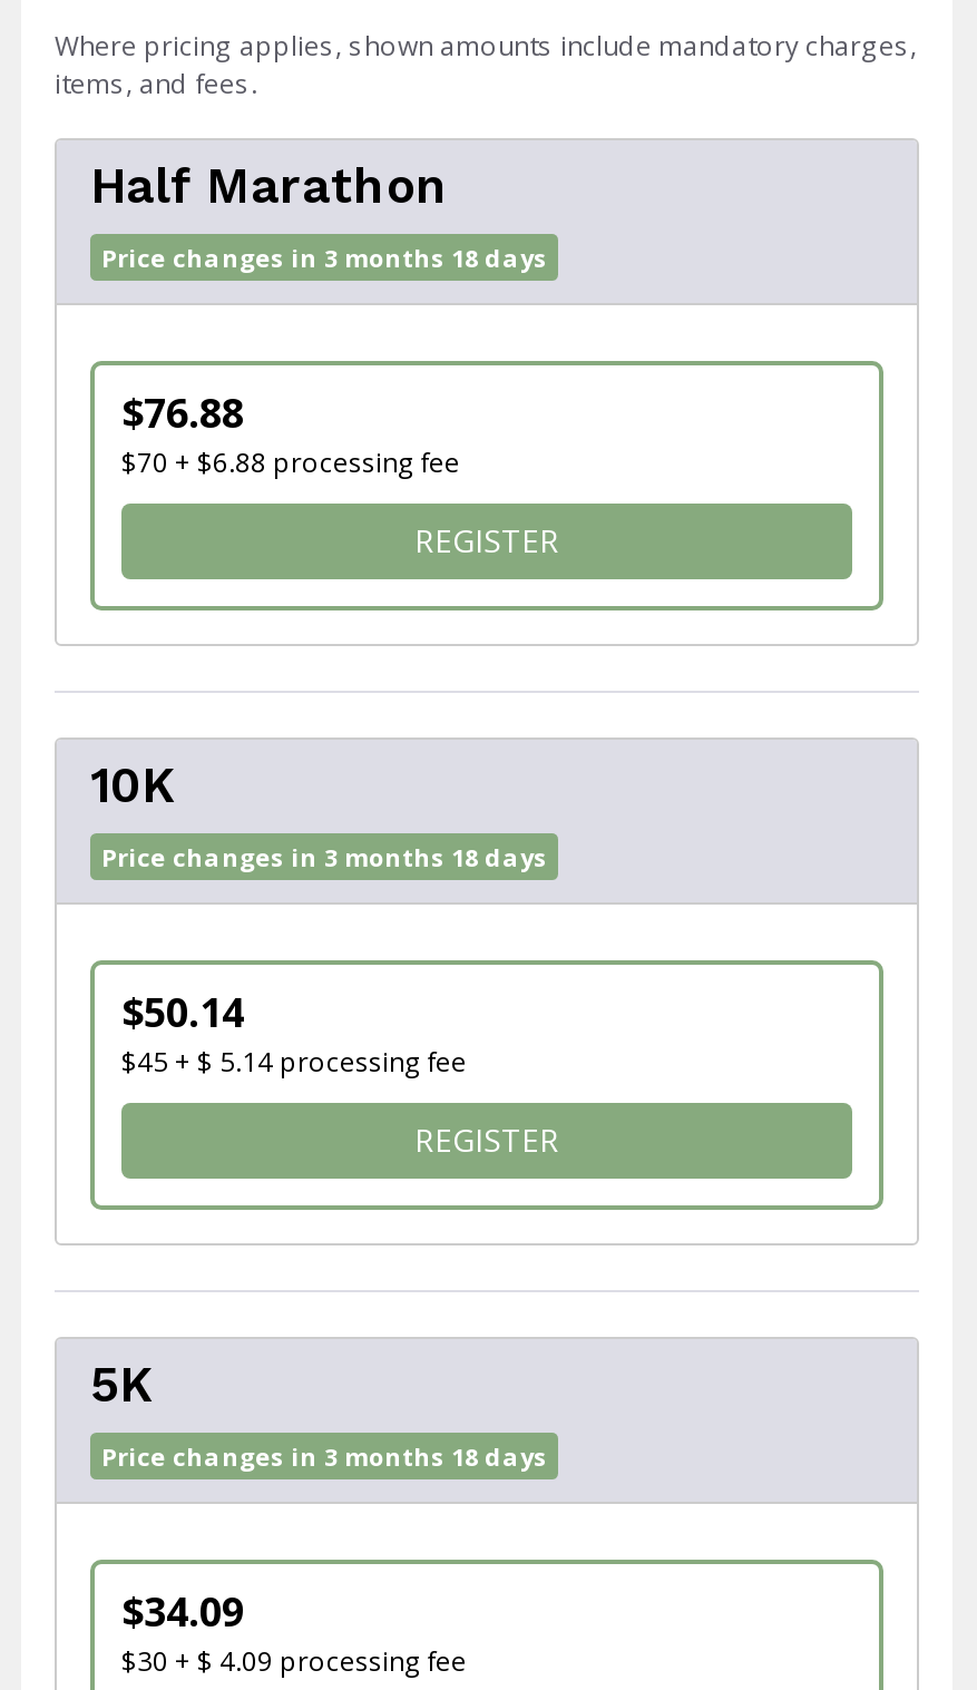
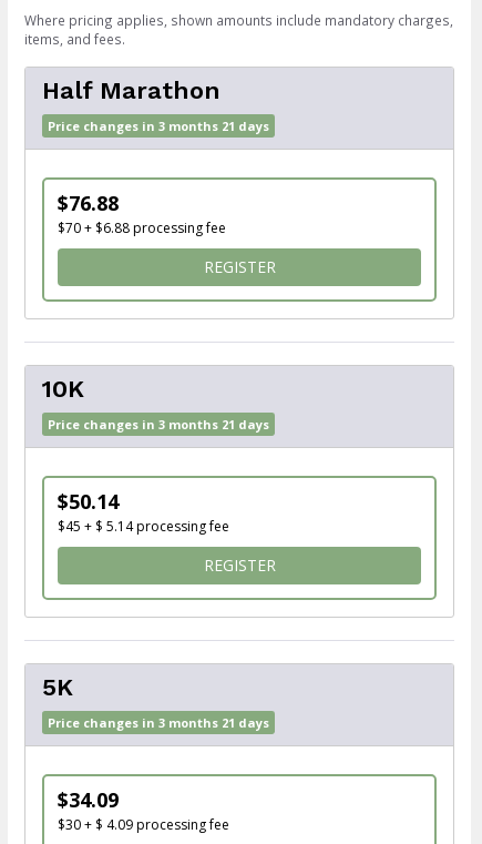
- Price changes in 3 months 18 days
+ Price changes in 3 months 21 days

- Price changes in 3 months 18 days
+ Price changes in 3 months 21 days

- Price changes in 3 months 18 days
+ Price changes in 3 months 21 days
